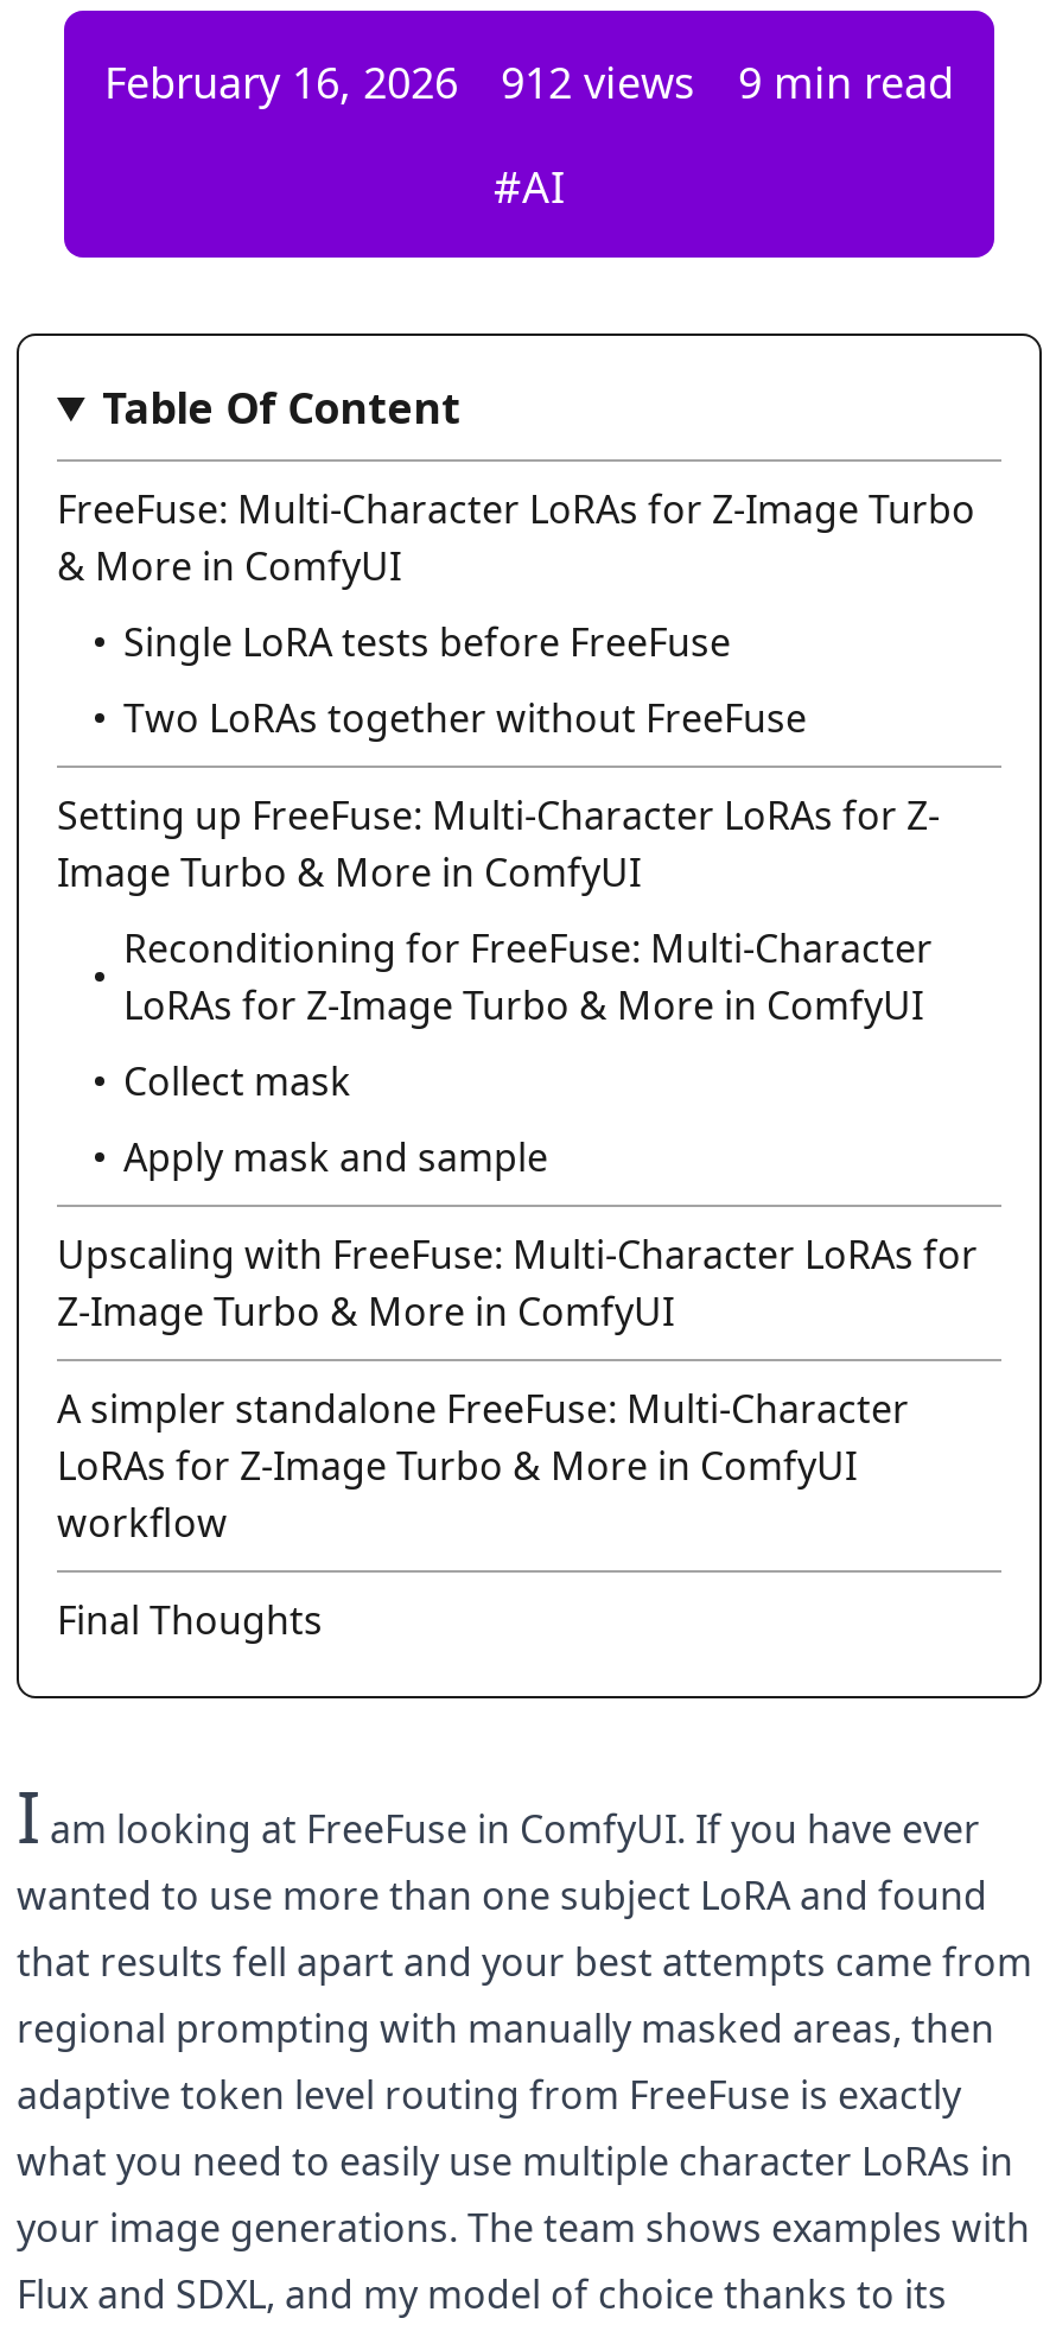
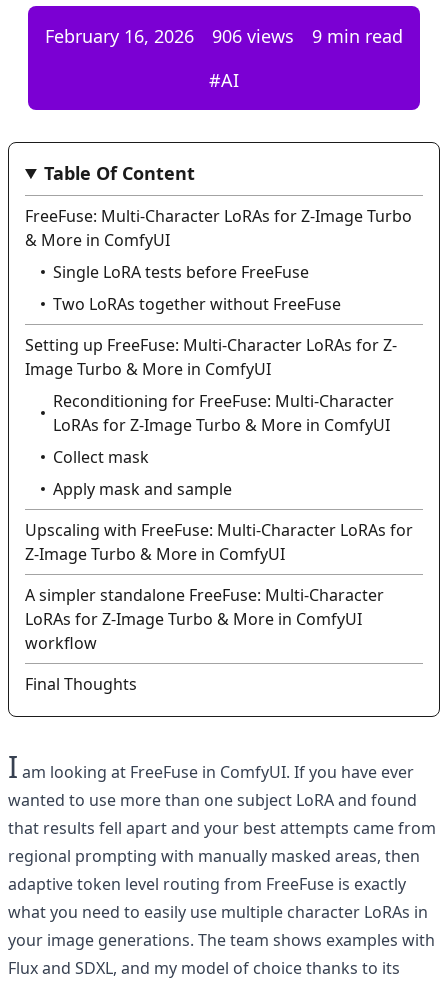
- February 16, 2026 912 views 9 min read
+ February 16, 2026 906 views 9 min read
